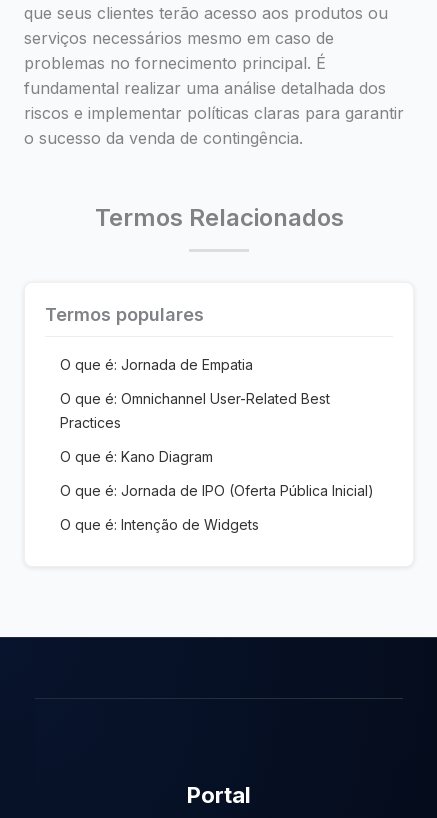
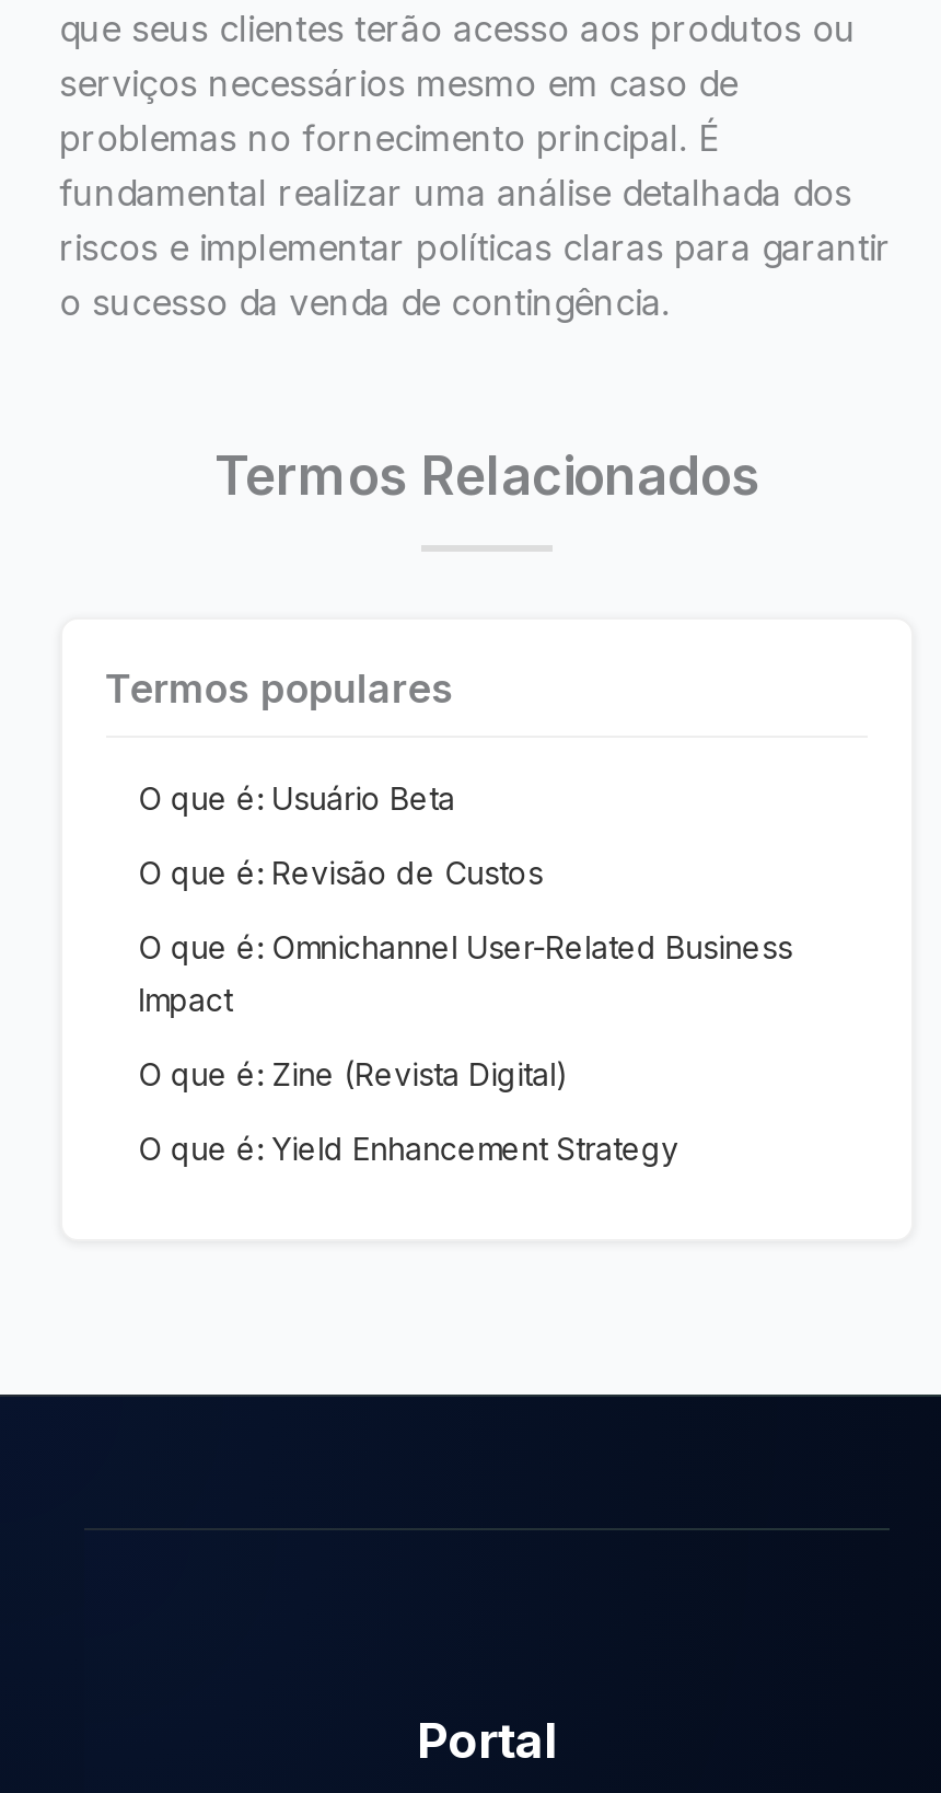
- O que é: Jornada de Empatia
+ O que é: Usuário Beta

- O que é: Omnichannel User-Related Best
- Practices
+ O que é: Revisão de Custos

- O que é: Kano Diagram
+ O que é: Omnichannel User-Related Business
+ Impact

- O que é: Jornada de IPO (Oferta Pública Inicial)
+ O que é: Zine (Revista Digital)

- O que é: Intenção de Widgets
+ O que é: Yield Enhancement Strategy
